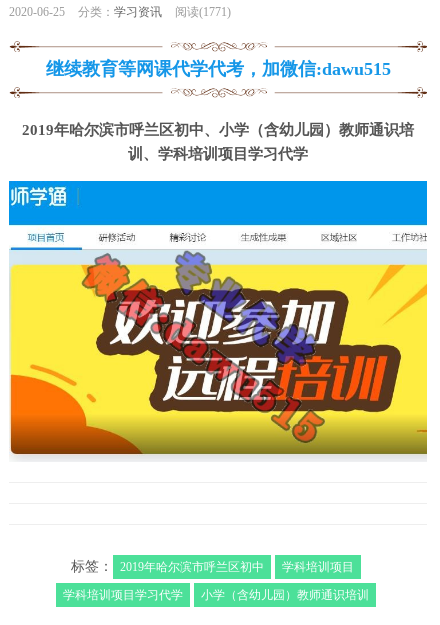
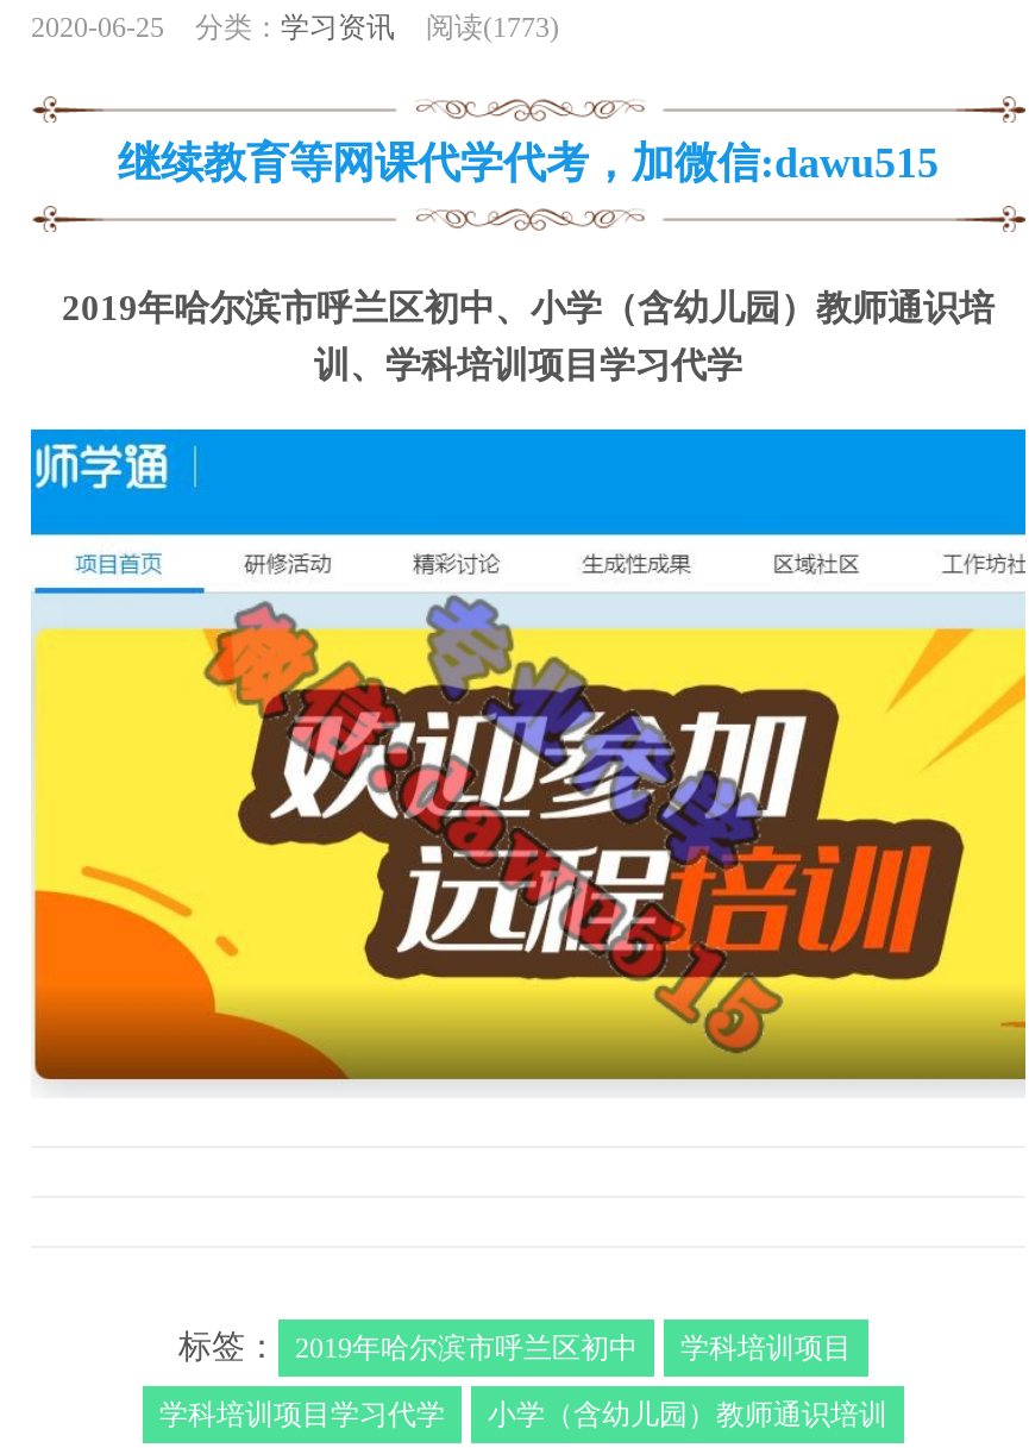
- 2020-06-25 分类：学习资讯 阅读(1771)
+ 2020-06-25 分类：学习资讯 阅读(1773)
